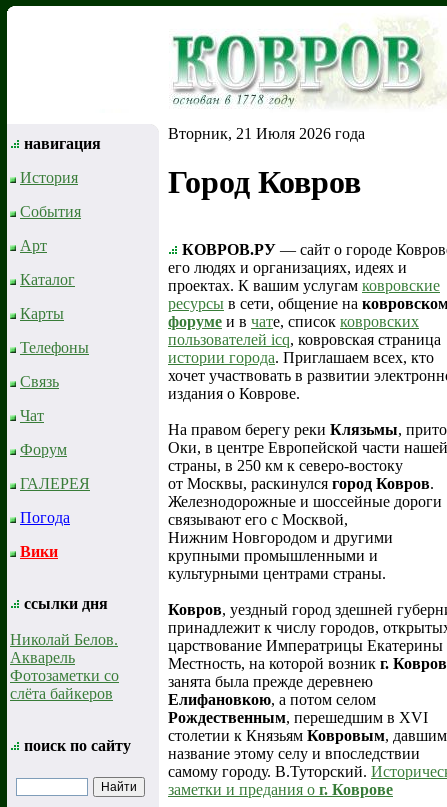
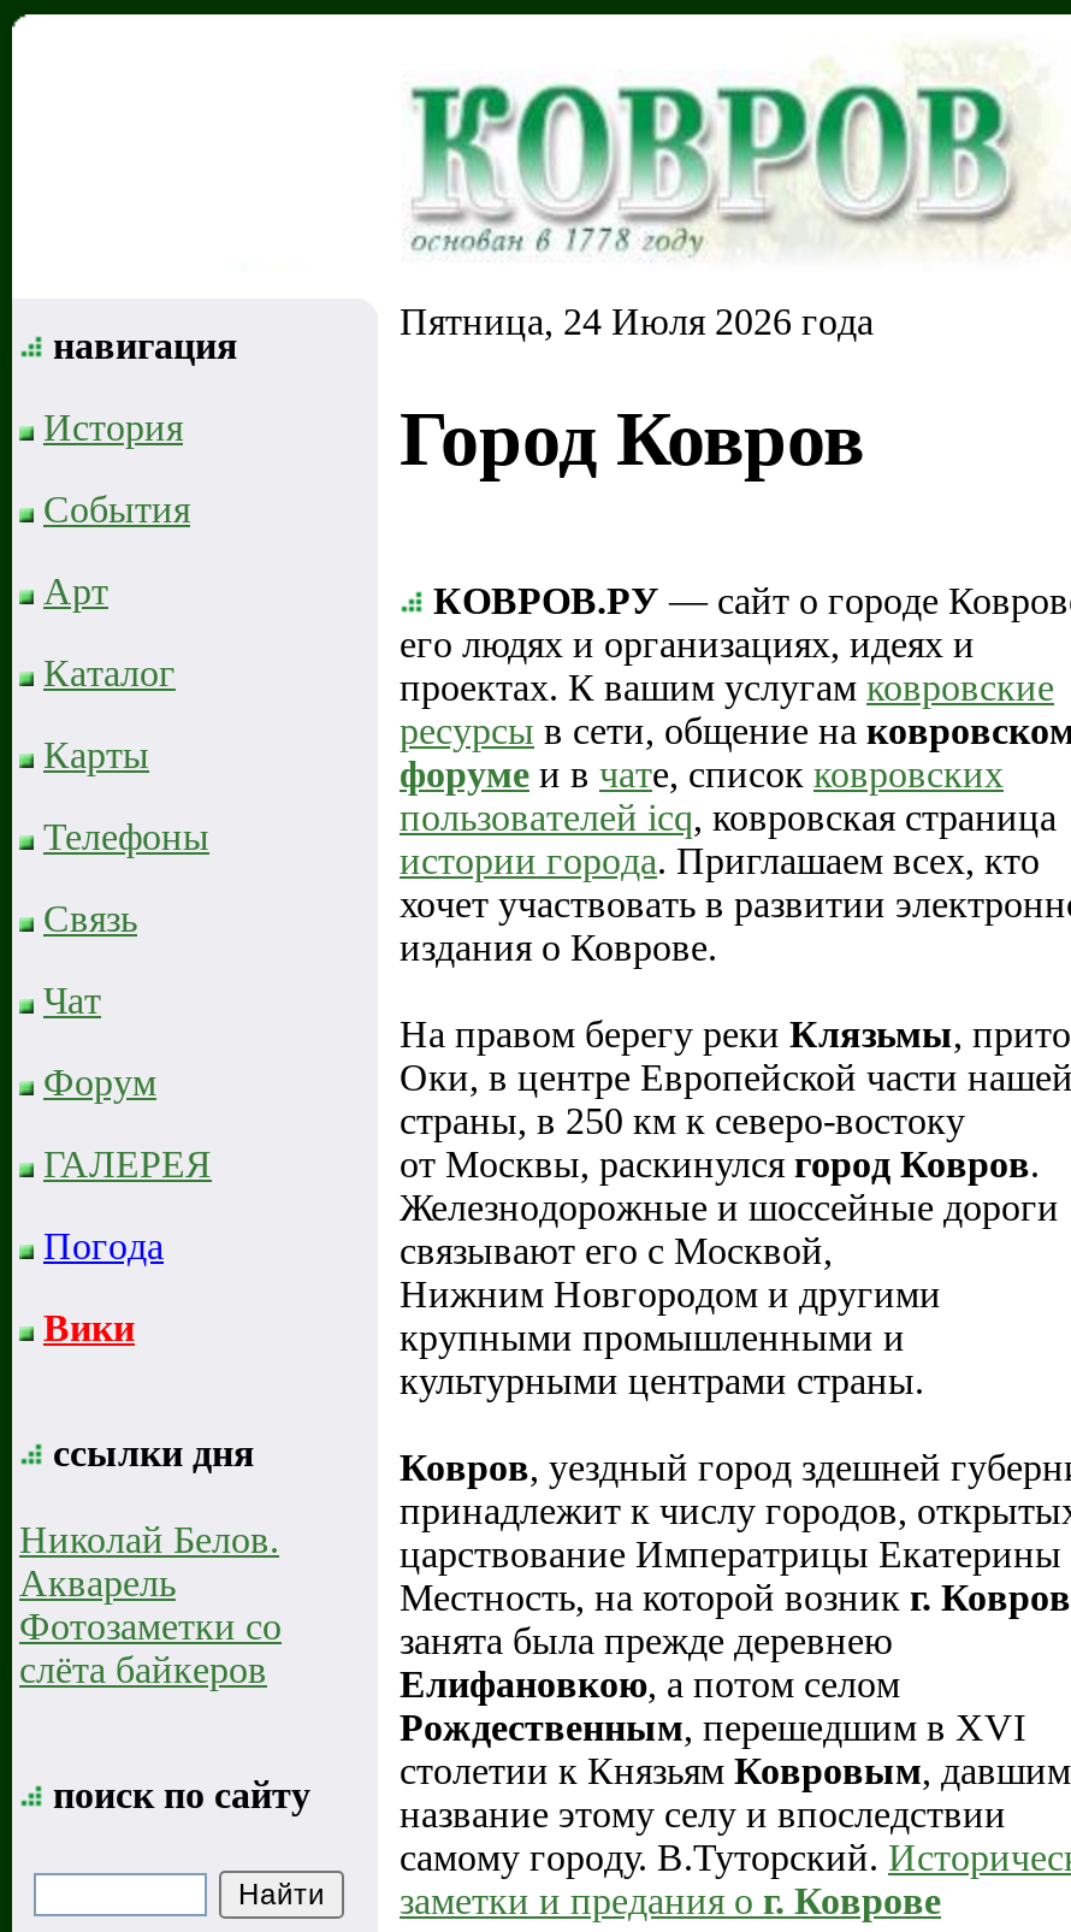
- Вторник, 21 Июля 2026 года
+ Пятница, 24 Июля 2026 года
